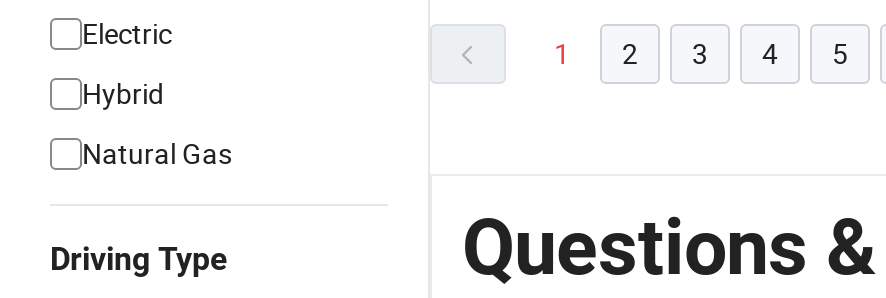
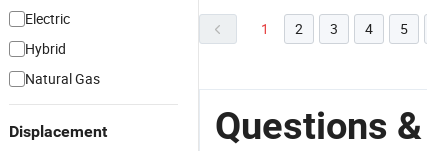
- Driving Type
+ Displacement
